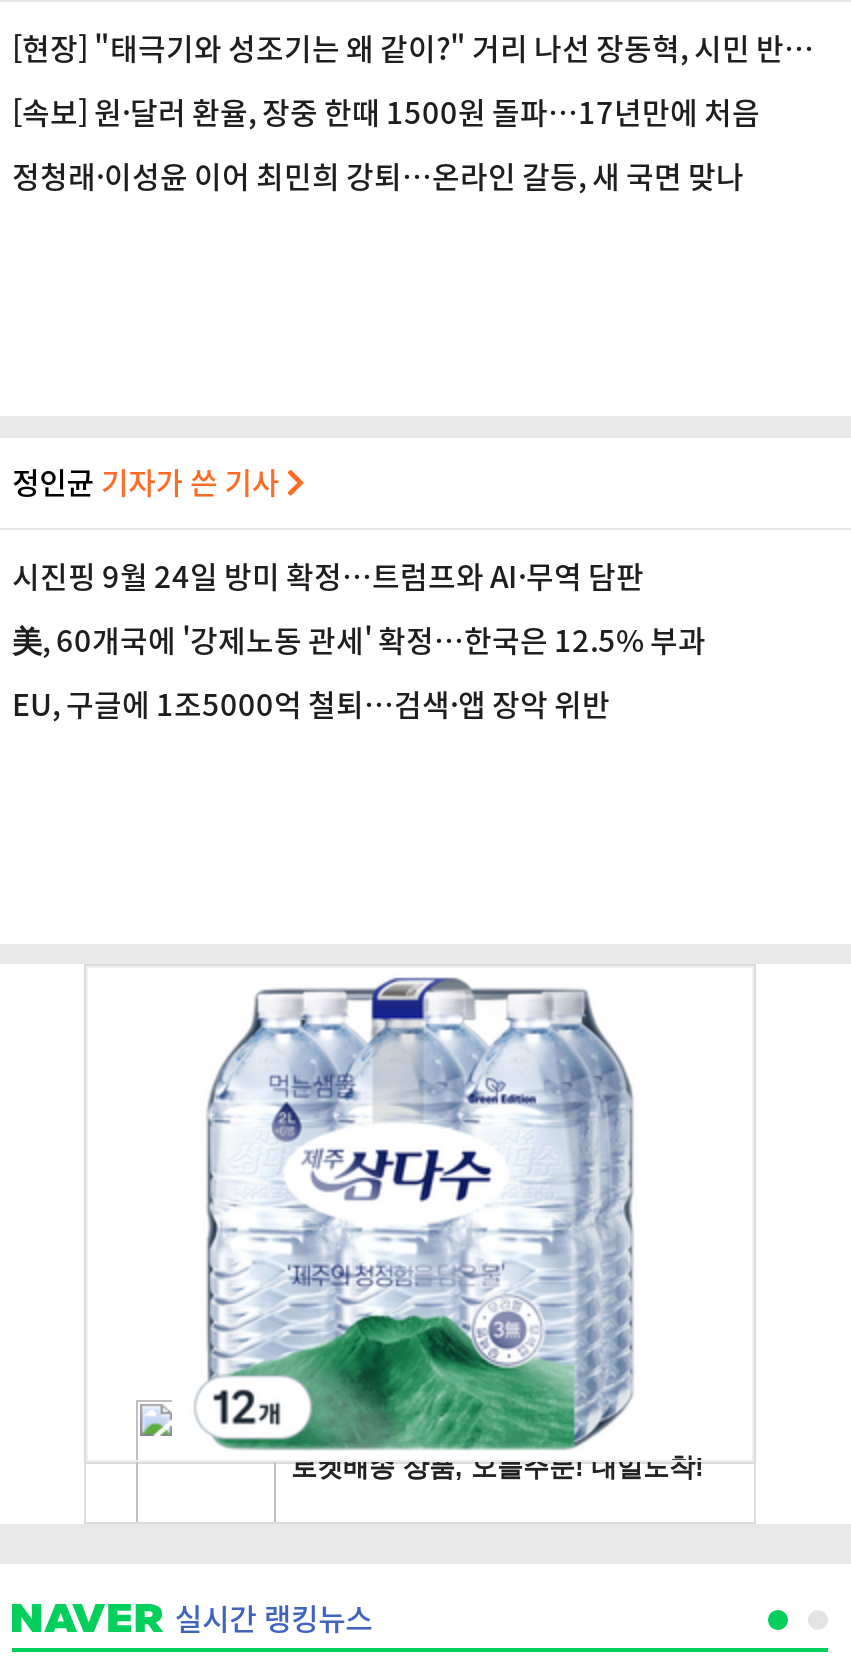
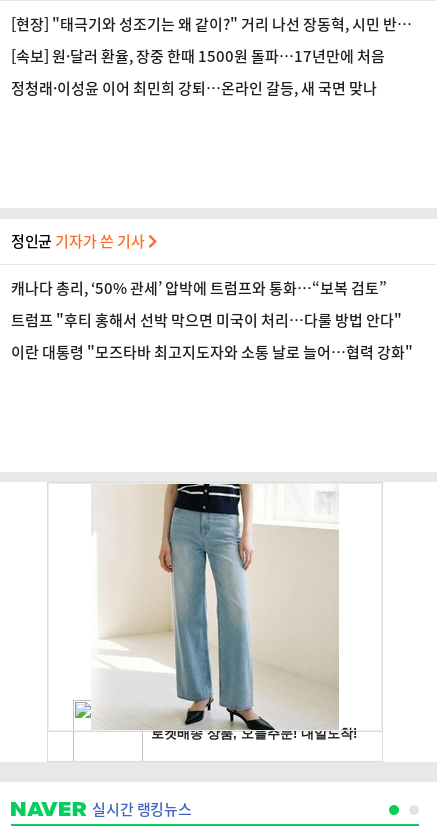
- 시진핑 9월 24일 방미 확정…트럼프와 AI·무역 담판
+ 캐나다 총리, ‘50% 관세’ 압박에 트럼프와 통화…“보복 검토”

- 美, 60개국에 '강제노동 관세' 확정…한국은 12.5% 부과
+ 트럼프 "후티 홍해서 선박 막으면 미국이 처리…다룰 방법 안다"

- EU, 구글에 1조5000억 철퇴…검색·앱 장악 위반
+ 이란 대통령 "모즈타바 최고지도자와 소통 날로 늘어…협력 강화"

- [image]
+ [image]
